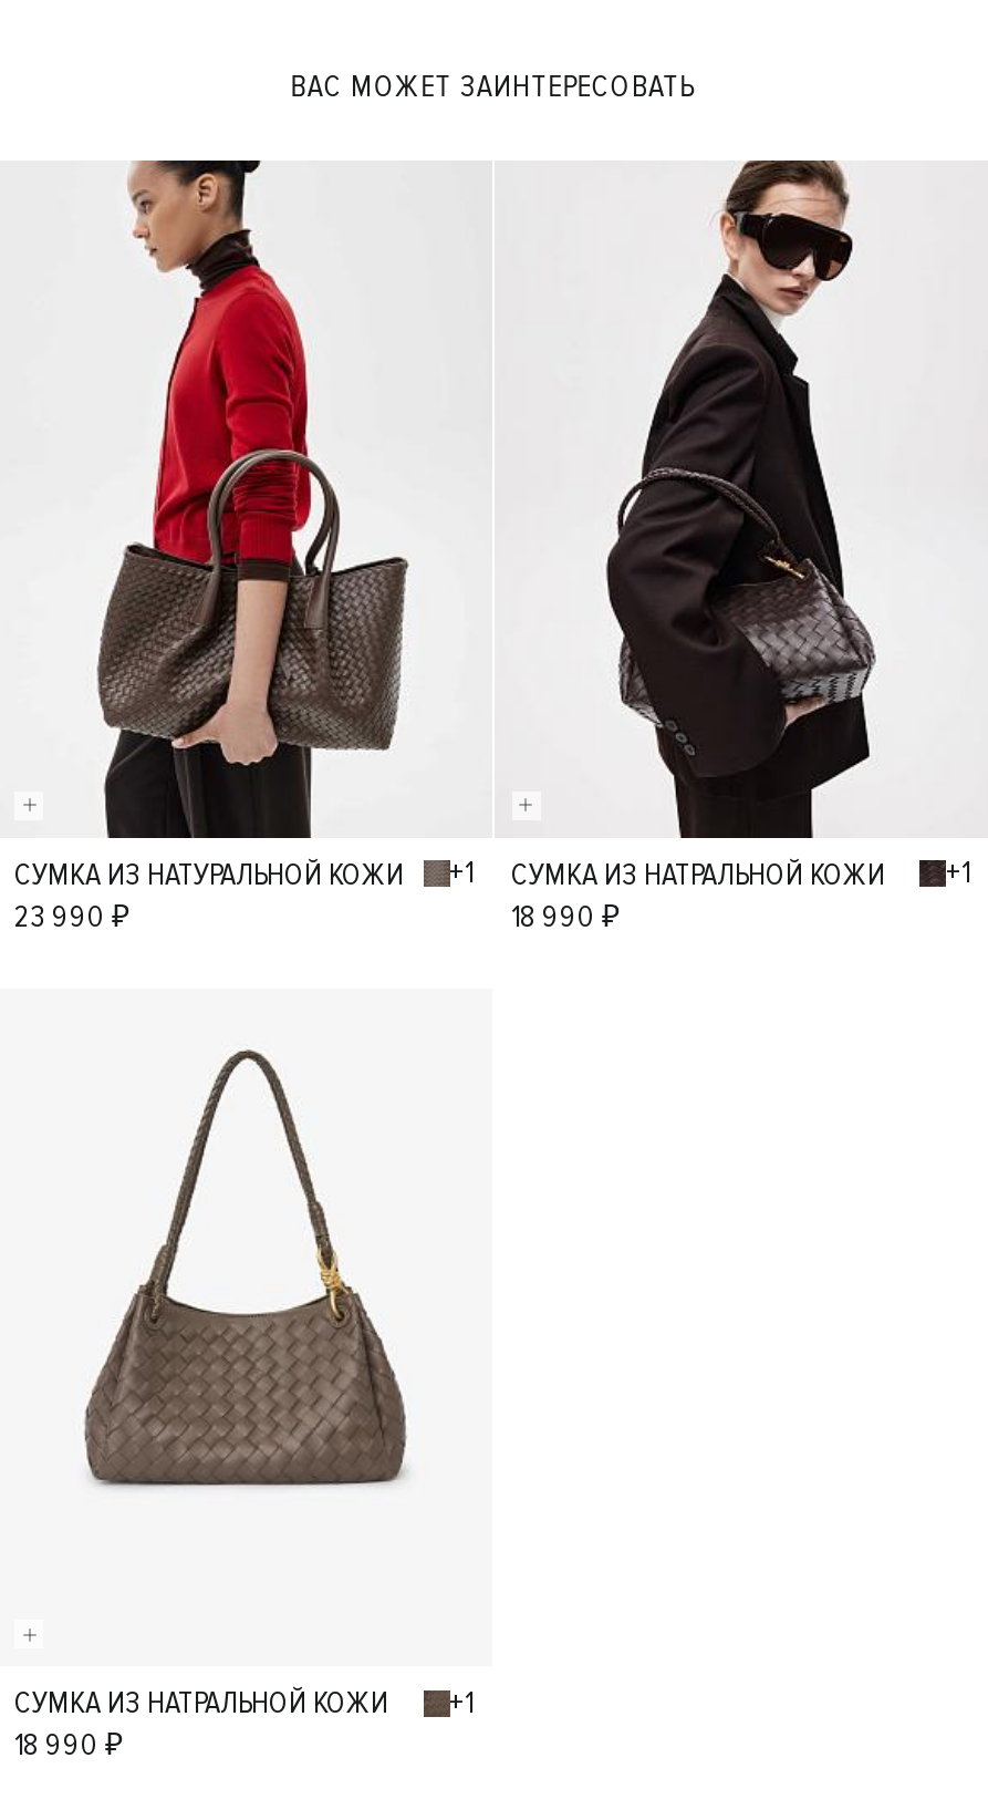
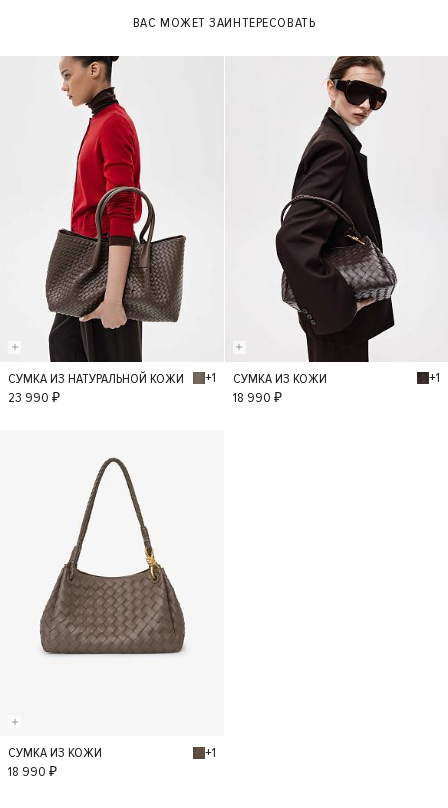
- СУМКА ИЗ НАТРАЛЬНОЙ КОЖИ
+ СУМКА ИЗ КОЖИ

- СУМКА ИЗ НАТРАЛЬНОЙ КОЖИ
+ СУМКА ИЗ КОЖИ
